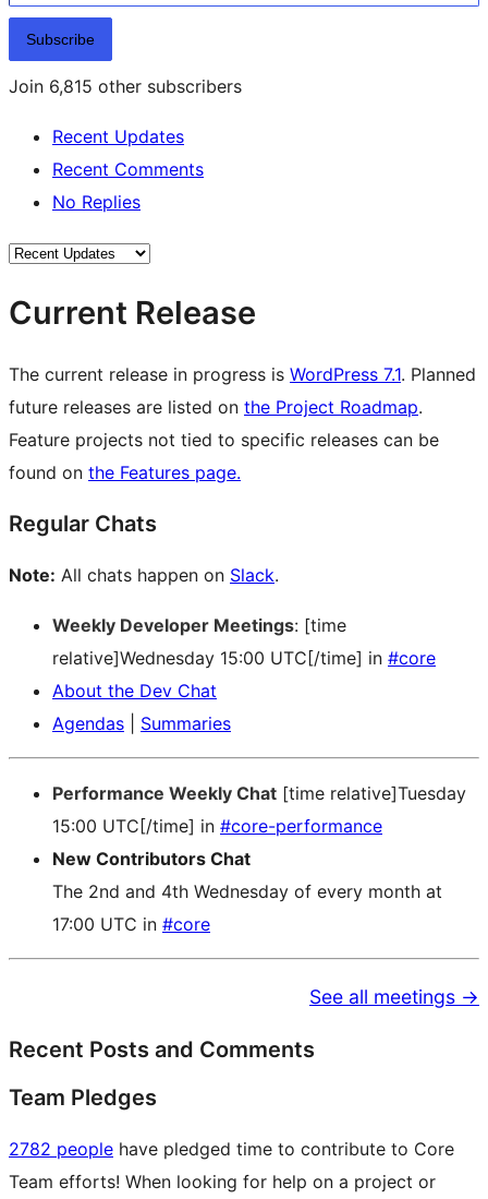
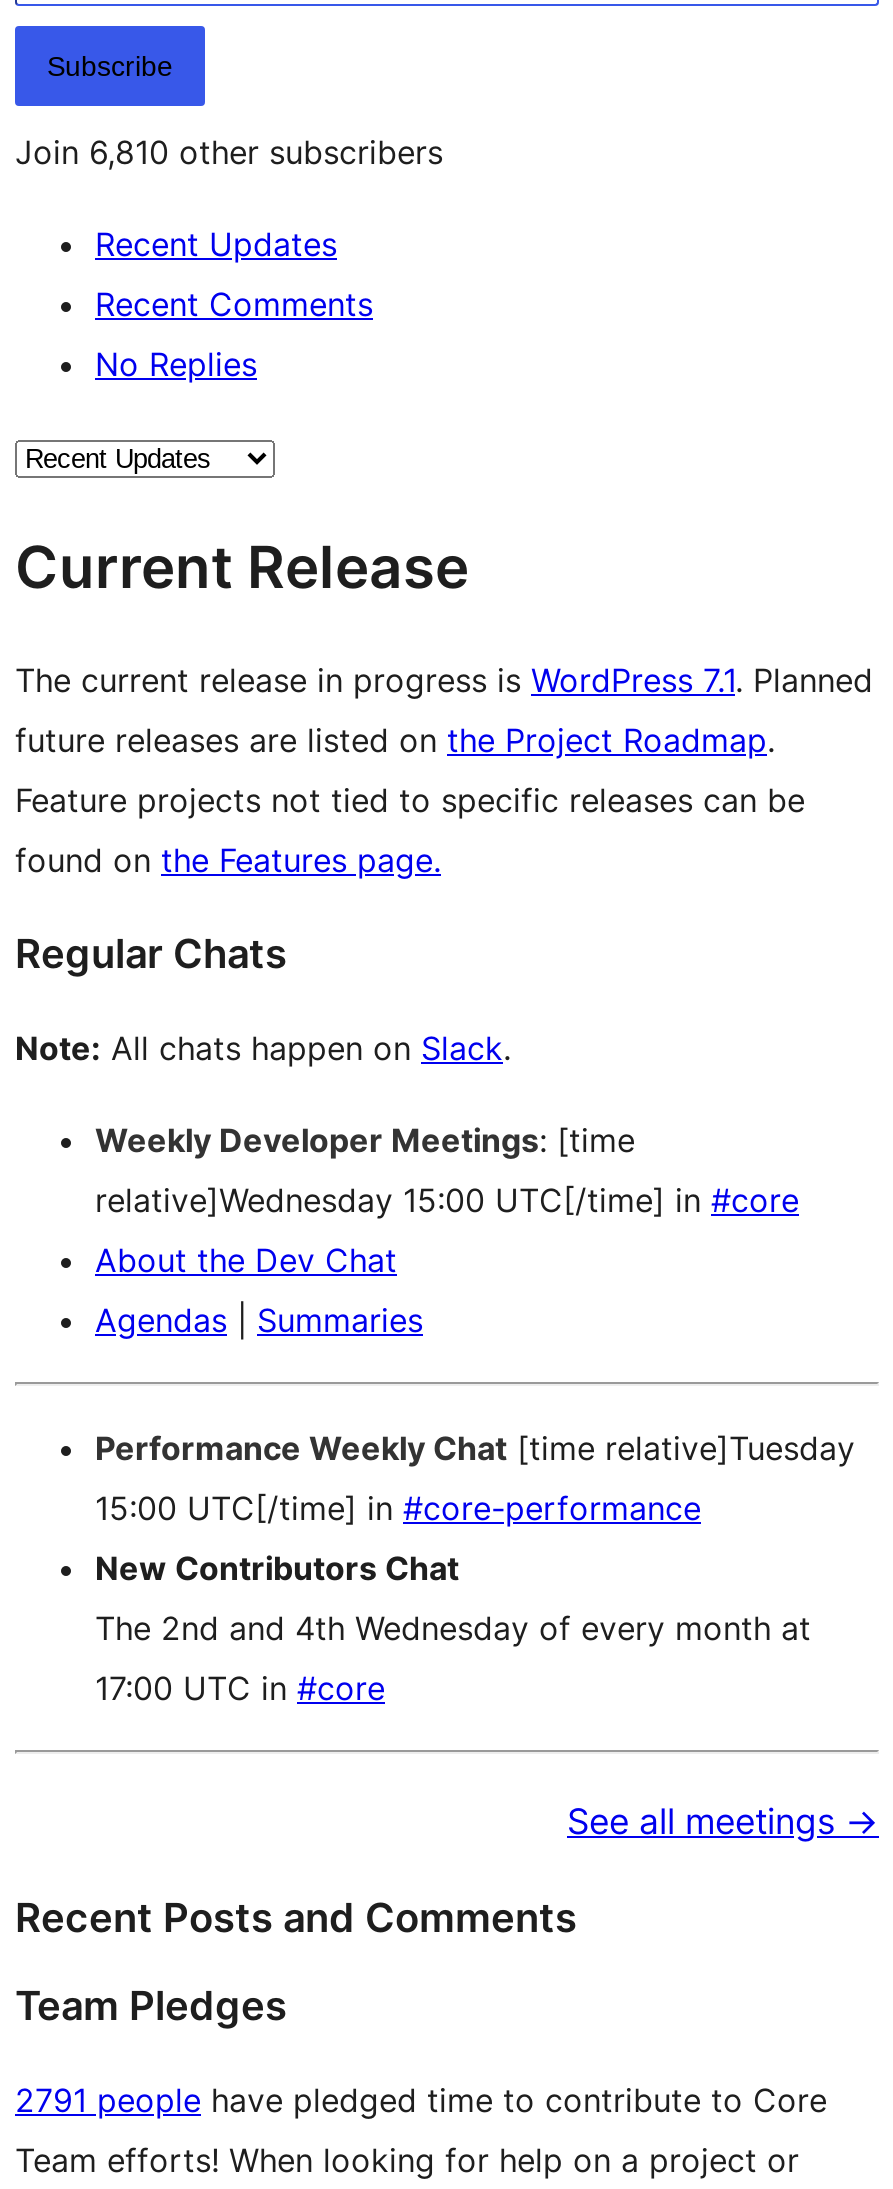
- Join 6,815 other subscribers
+ Join 6,810 other subscribers

- 2782 people have pledged time to contribute to Core
+ 2791 people have pledged time to contribute to Core
